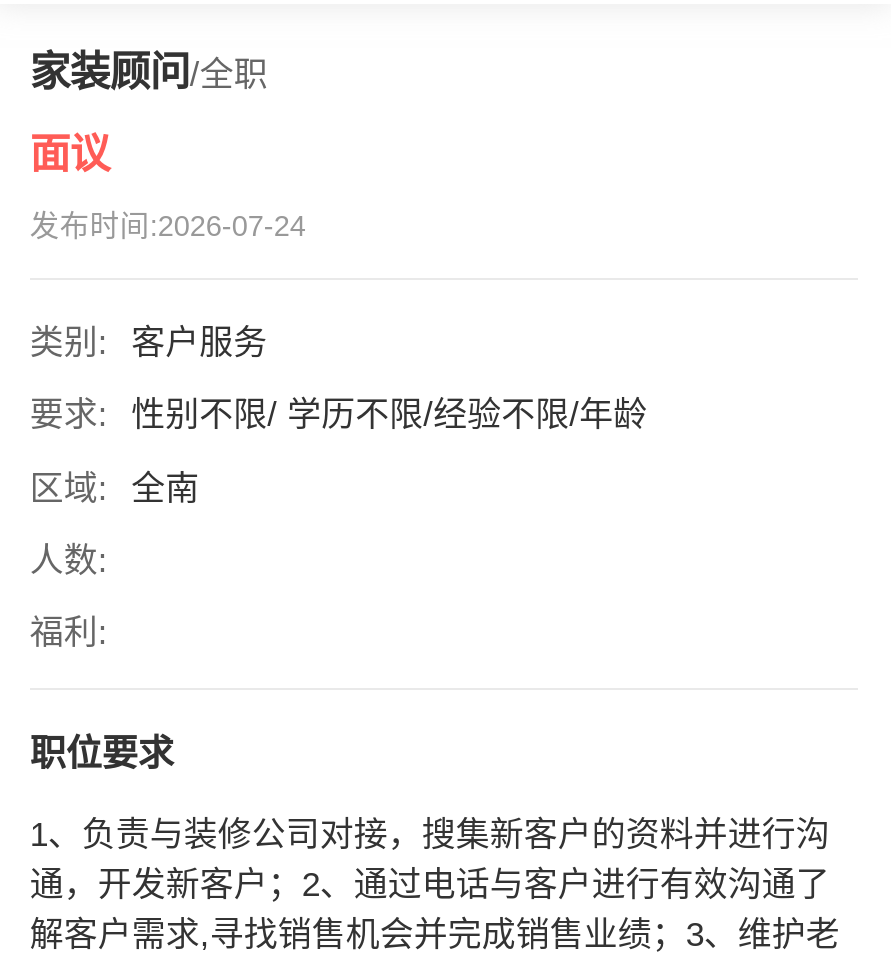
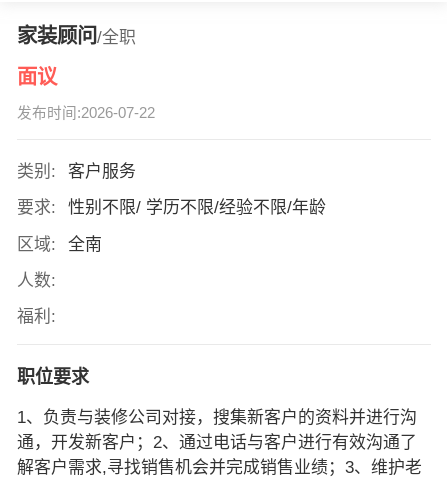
- 发布时间:2026-07-24
+ 发布时间:2026-07-22
